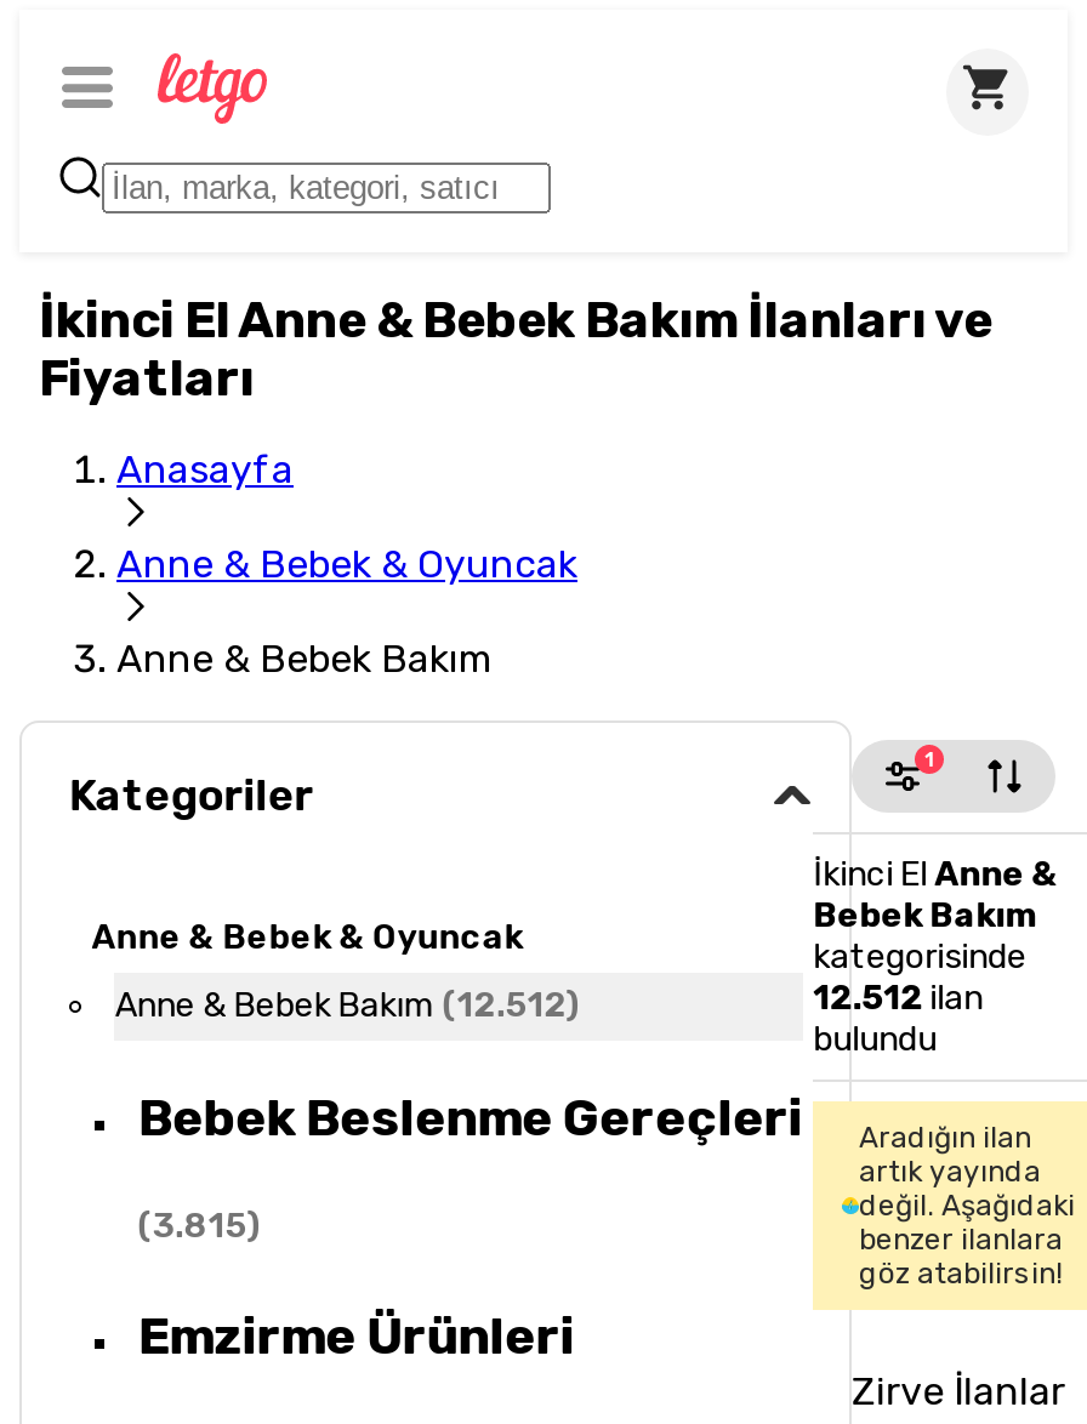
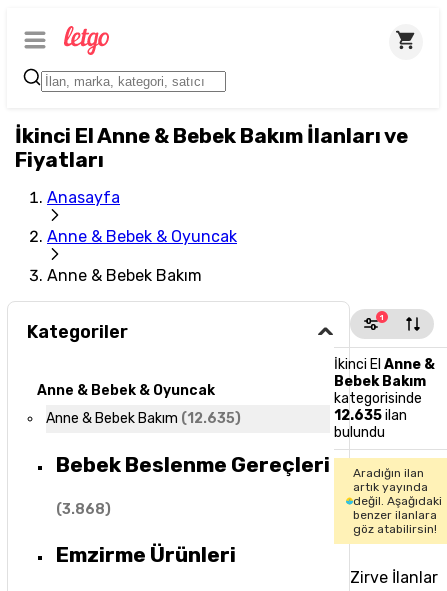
- Anne & Bebek Bakım (12.512)
+ Anne & Bebek Bakım (12.635)

- 12.512 ilan
+ 12.635 ilan

- (3.815)
+ (3.868)
